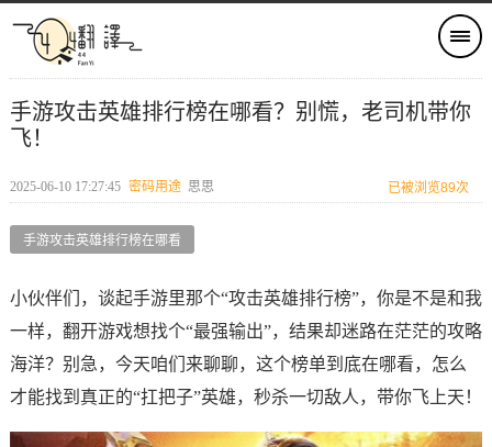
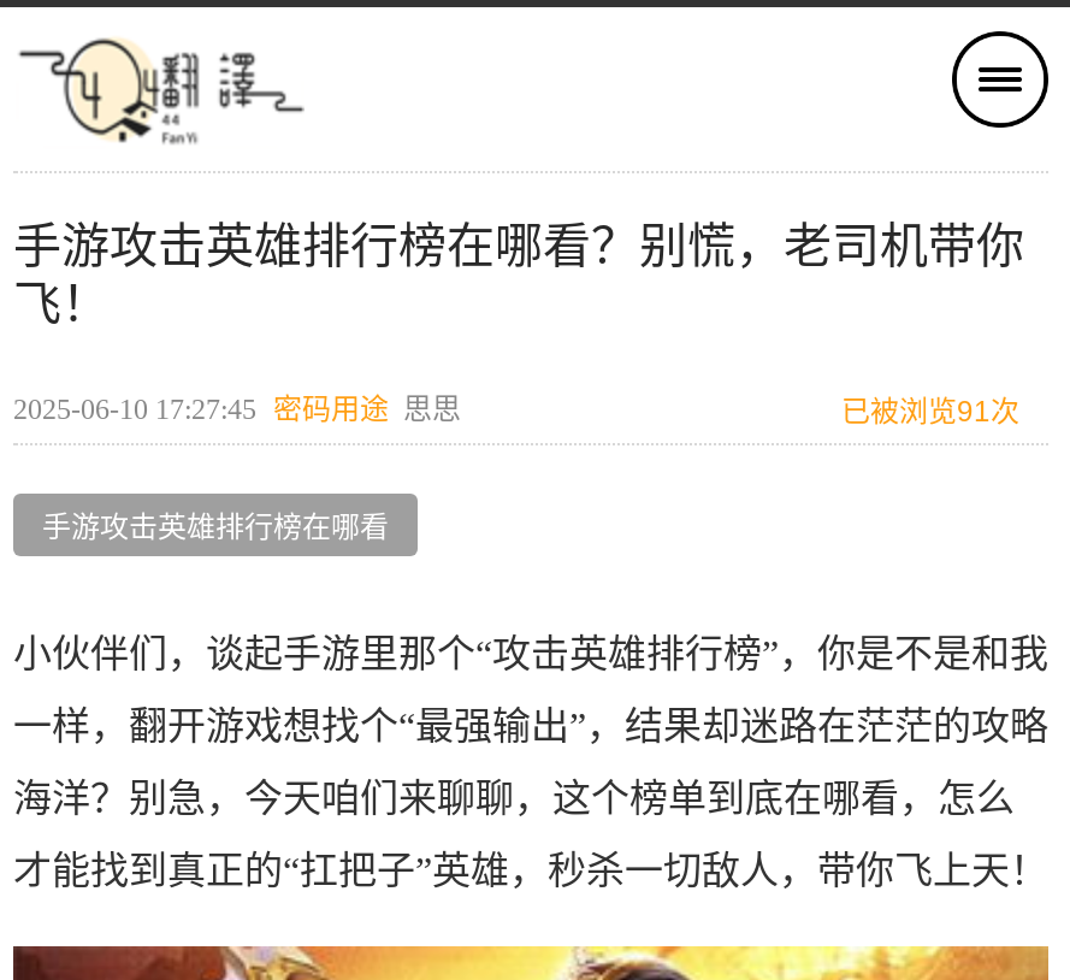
- 已被浏览89次
+ 已被浏览91次
